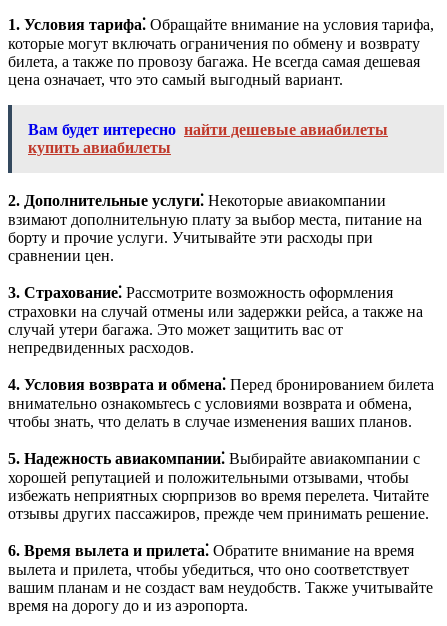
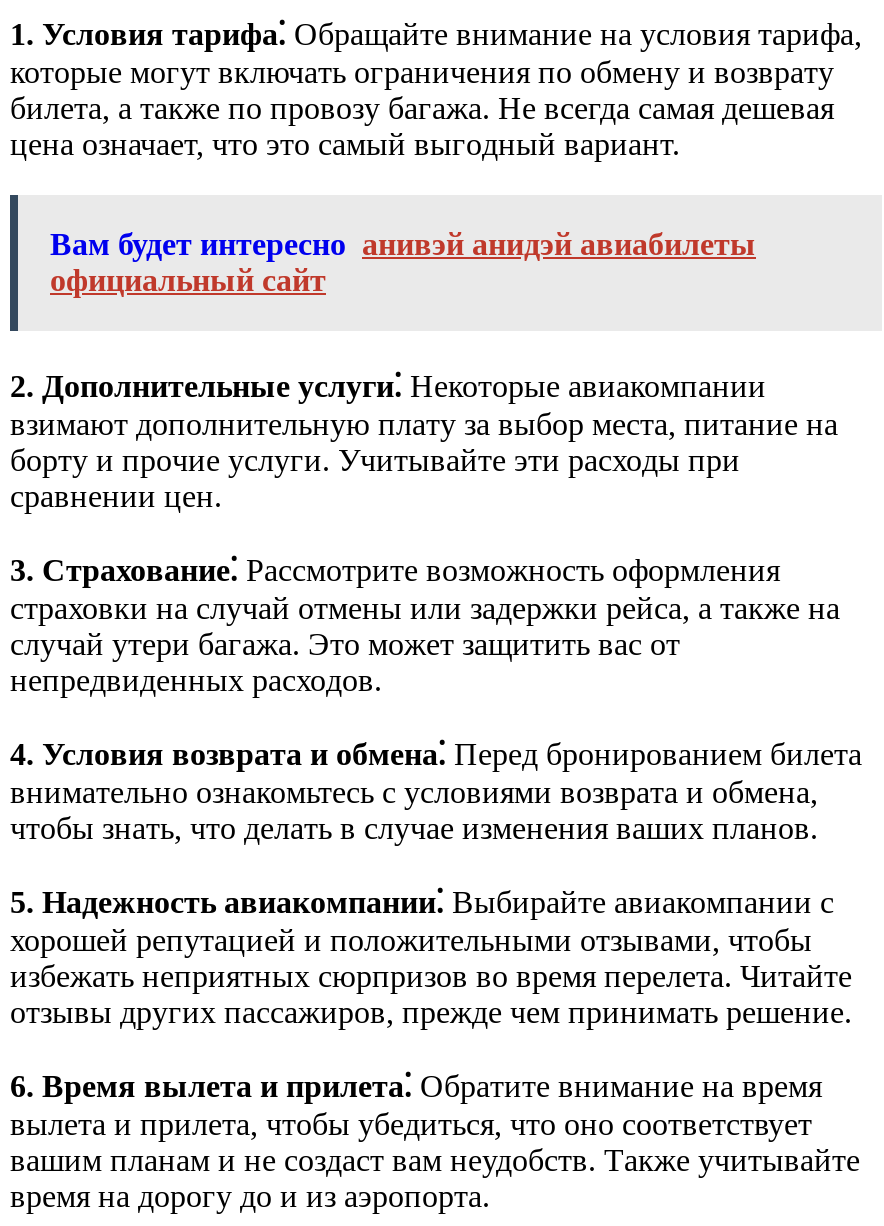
- Вам будет интересно найти дешевые авиабилеты
- купить авиабилеты
+ Вам будет интересно анивэй анидэй авиабилеты
+ официальный сайт
